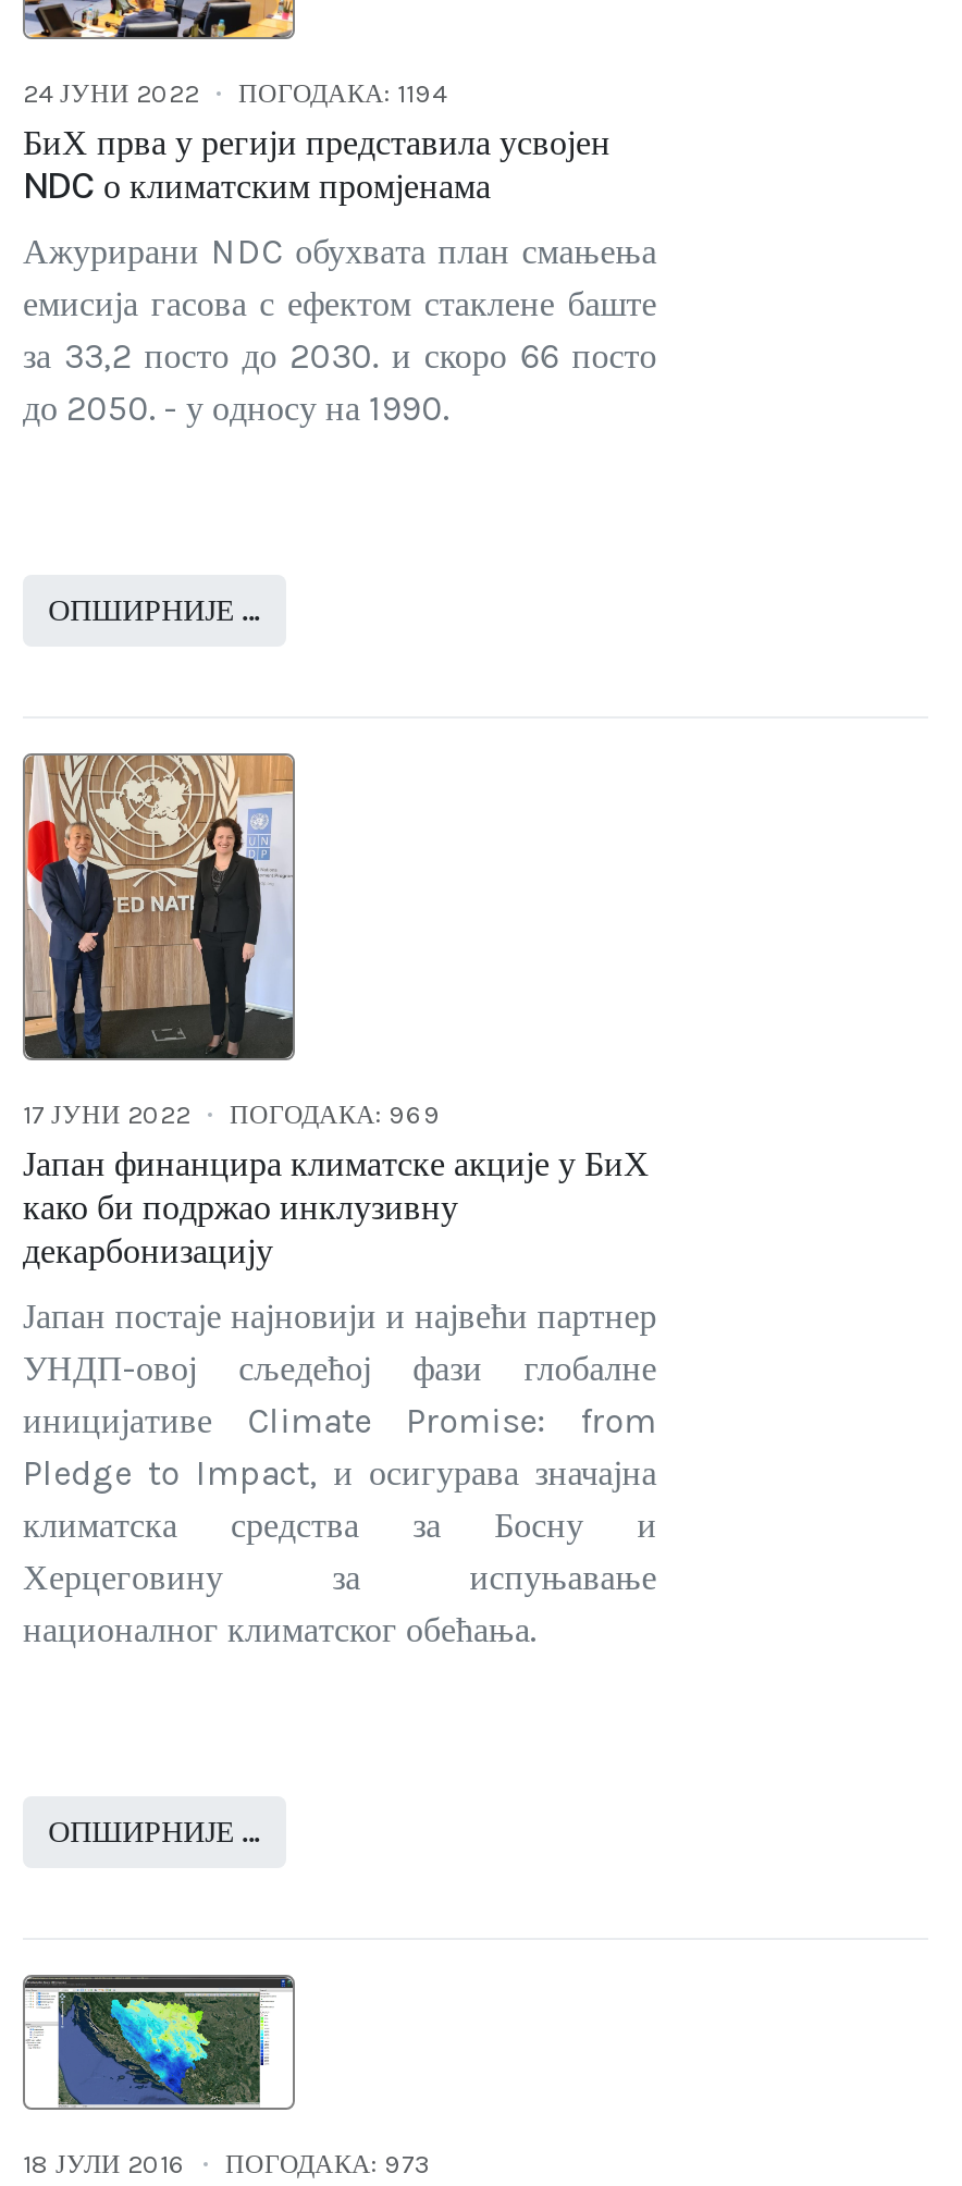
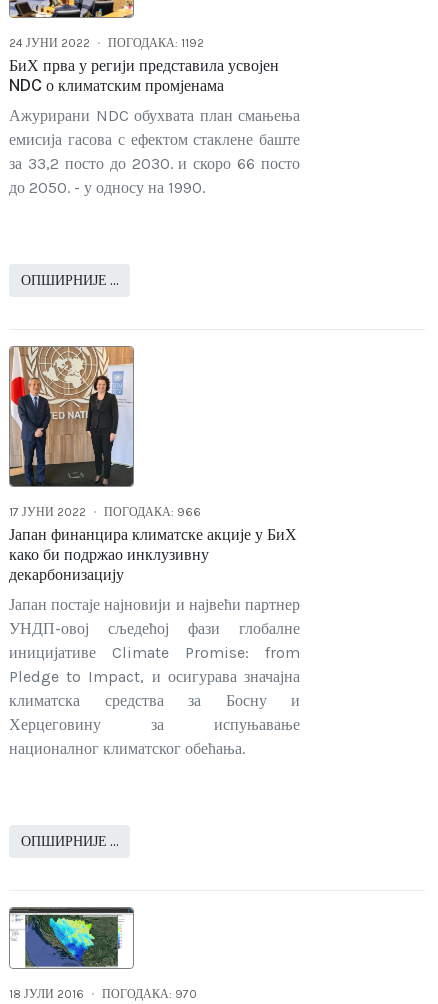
- 24 ЈУНИ 2022 ПОГОДАКА: 1194
+ 24 ЈУНИ 2022 ПОГОДАКА: 1192

- 17 ЈУНИ 2022 ПОГОДАКА: 969
+ 17 ЈУНИ 2022 ПОГОДАКА: 966

- 18 ЈУЛИ 2016 ПОГОДАКА: 973
+ 18 ЈУЛИ 2016 ПОГОДАКА: 970
